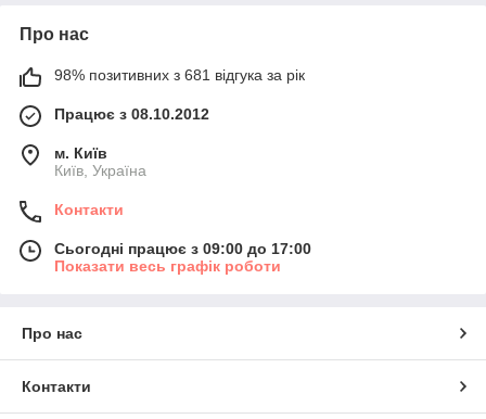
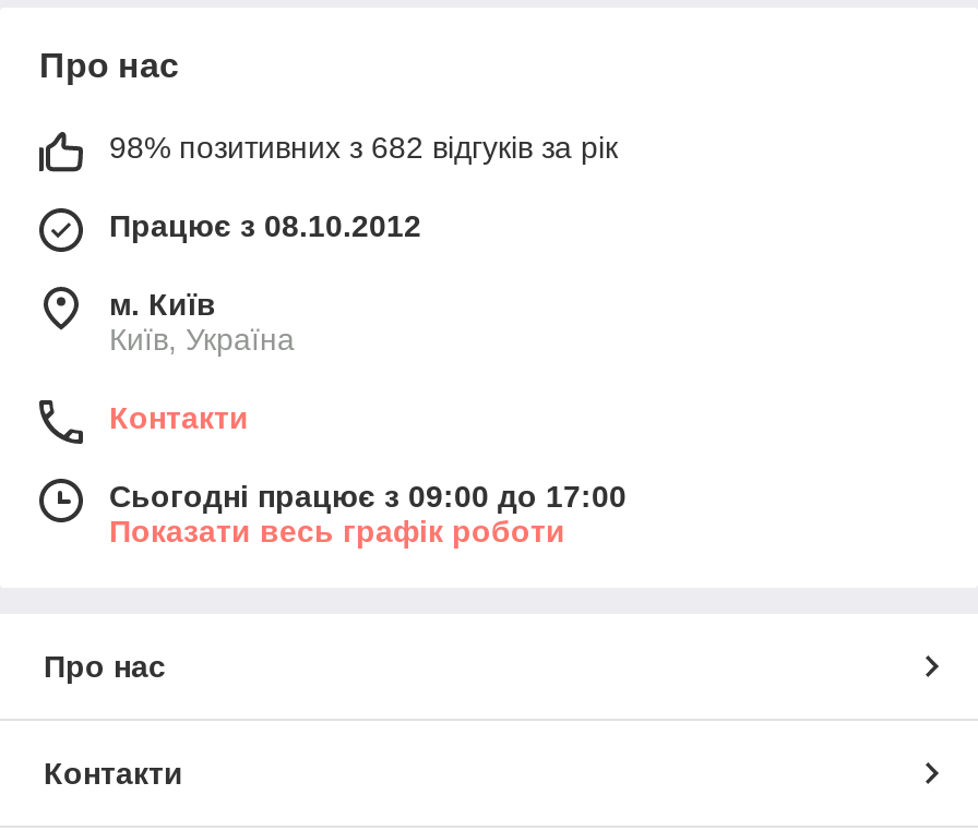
- 98% позитивних з 681 відгука за рік
+ 98% позитивних з 682 відгуків за рік
